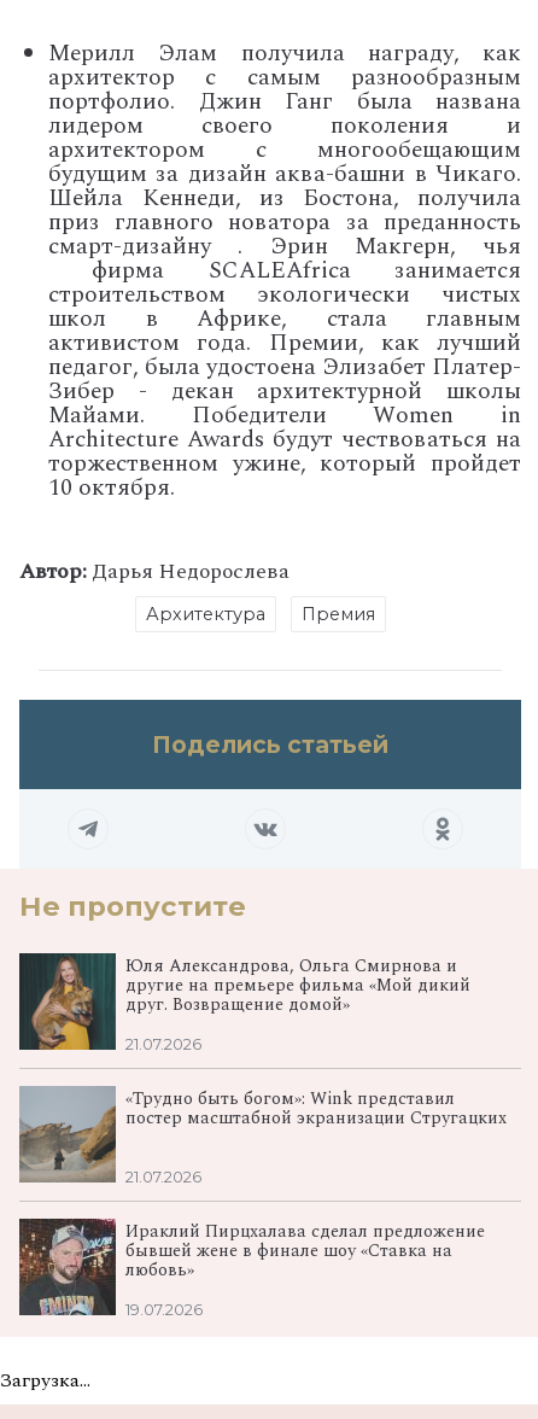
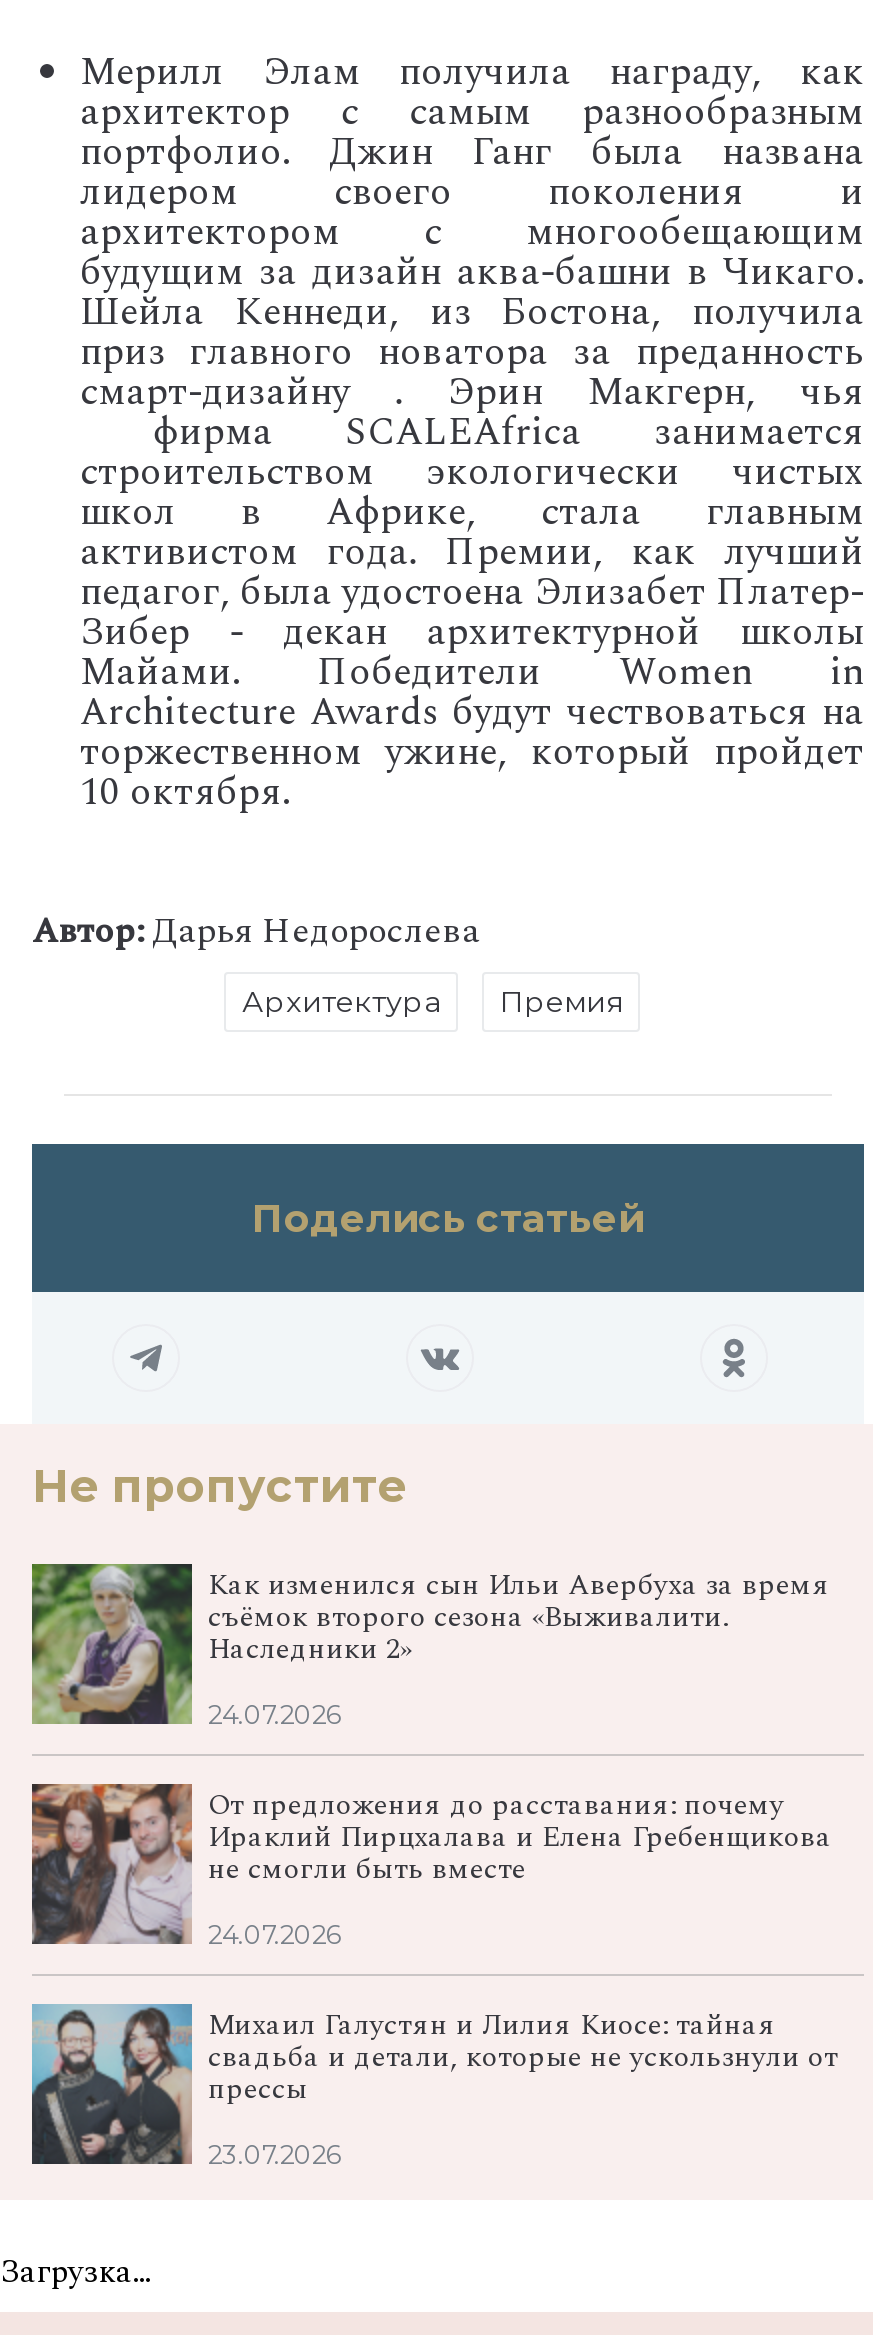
- [image]
- Юля Александрова, Ольга Смирнова и
- другие на премьере фильма «Мой дикий
- друг. Возвращение домой»
+ [image]
+ Как изменился сын Ильи Авербуха за время
+ съёмок второго сезона «Выживалити.
+ Наследники 2»

- 21.07.2026
+ 24.07.2026

- [image]
- «Трудно быть богом»: Wink представил
- постер масштабной экранизации Стругацких
+ [image]
+ От предложения до расставания: почему
+ Ираклий Пирцхалава и Елена Гребенщикова
+ не смогли быть вместе

- 21.07.2026
+ 24.07.2026

- [image]
- Ираклий Пирцхалава сделал предложение
- бывшей жене в финале шоу «Ставка на
- любовь»
+ [image]
+ Михаил Галустян и Лилия Киосе: тайная
+ свадьба и детали, которые не ускользнули от
+ прессы

- 19.07.2026
+ 23.07.2026
